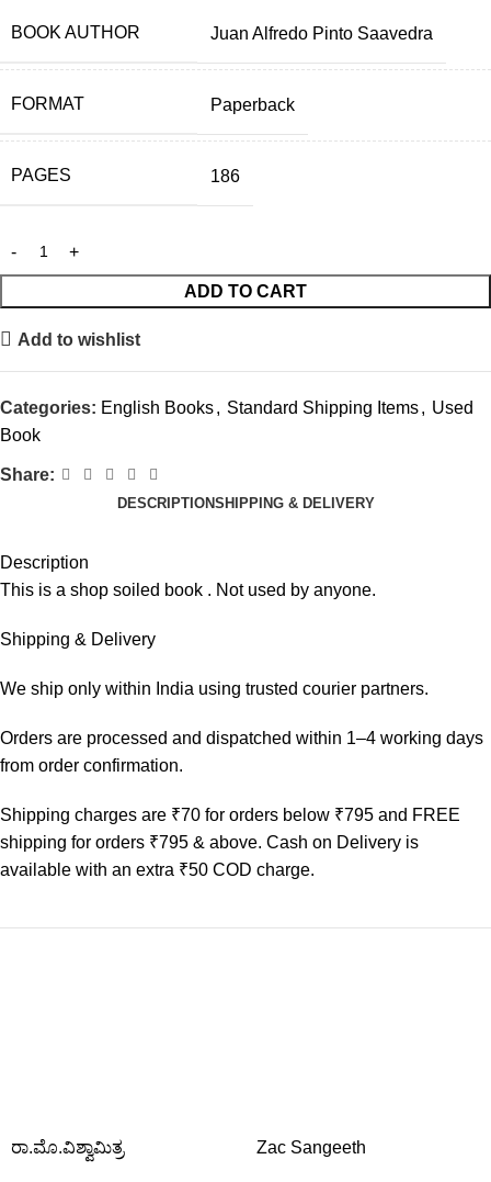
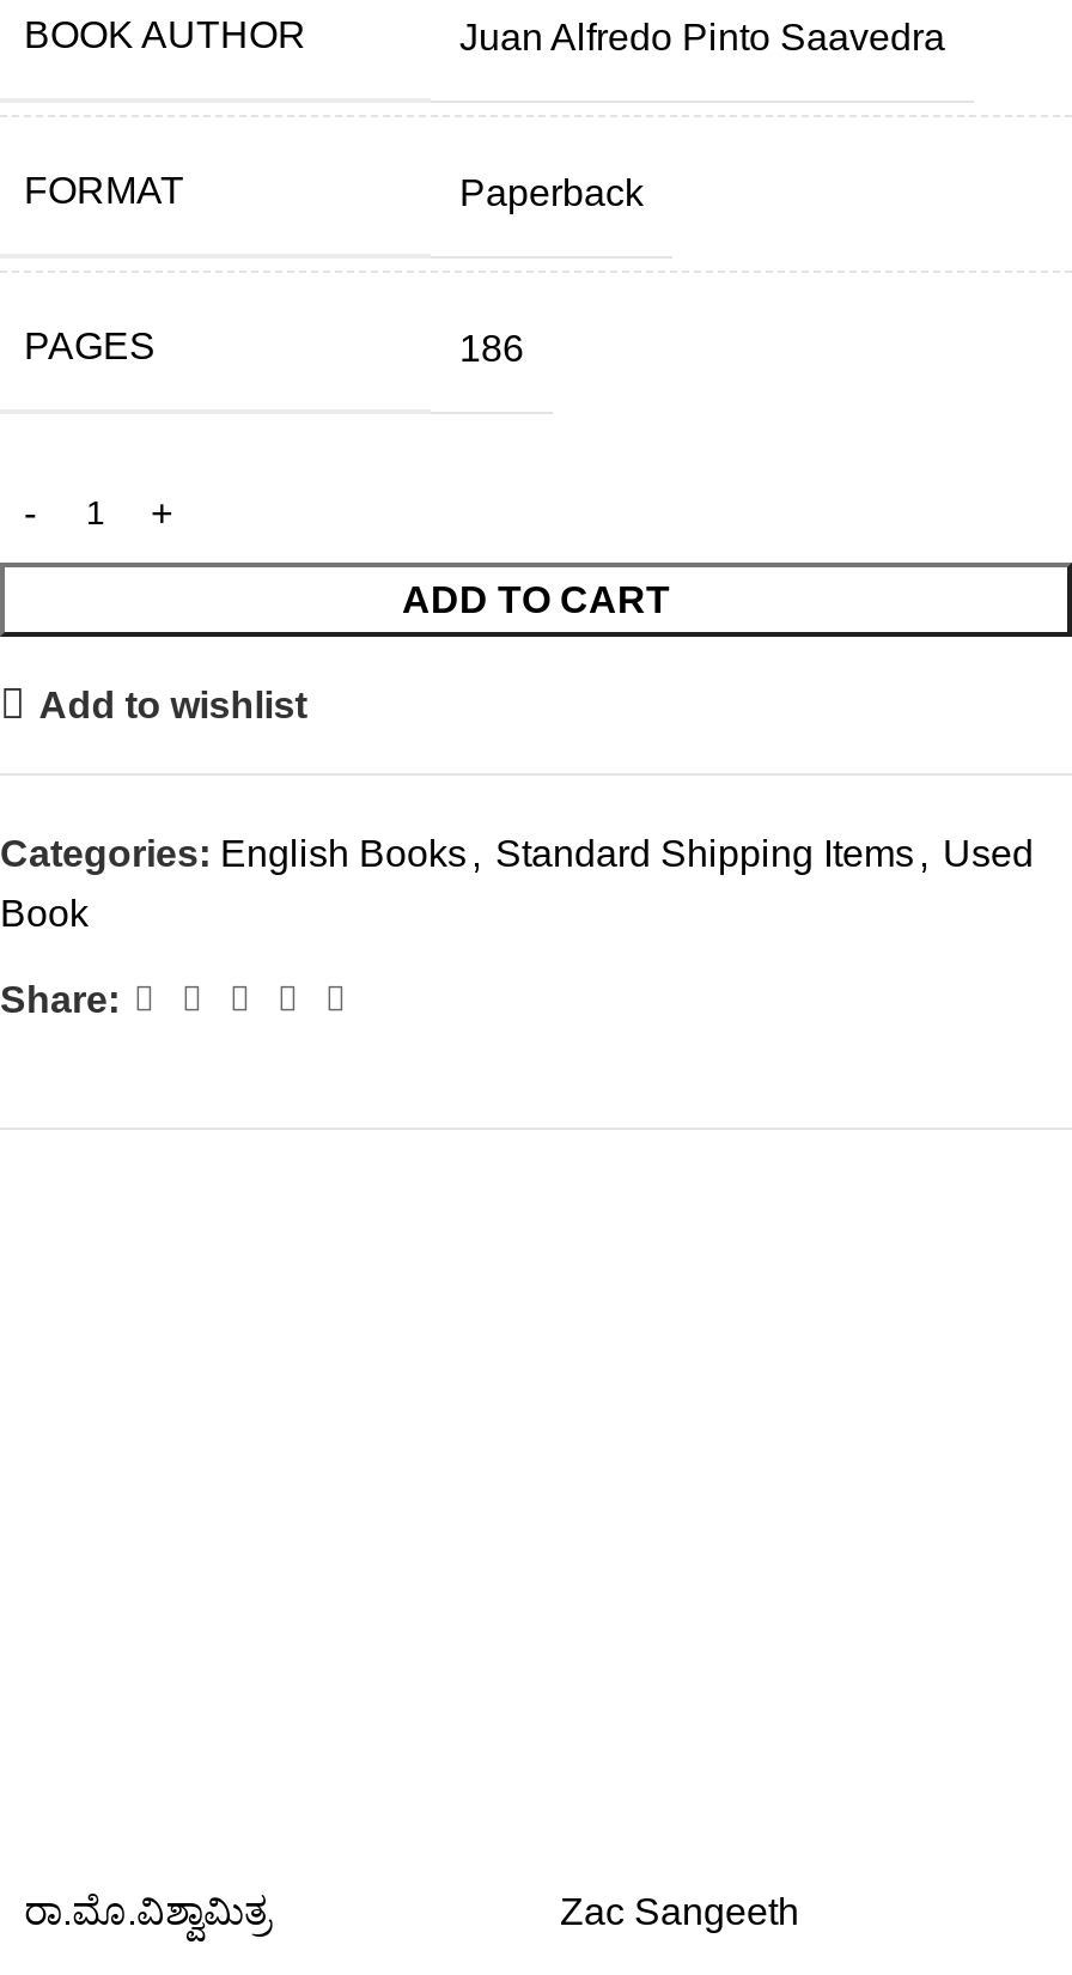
- DESCRIPTIONSHIPPING & DELIVERY
- Description
- This is a shop soiled book . Not used by anyone.
- Shipping & Delivery
- We ship only within India using trusted courier partners.
- Orders are processed and dispatched within 1–4 working days
- from order confirmation.
- Shipping charges are ₹70 for orders below ₹795 and FREE
- shipping for orders ₹795 & above. Cash on Delivery is
- available with an extra ₹50 COD charge.
